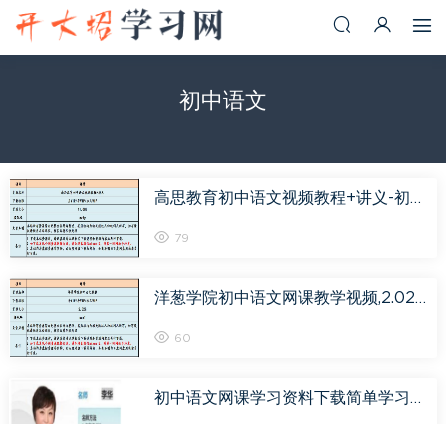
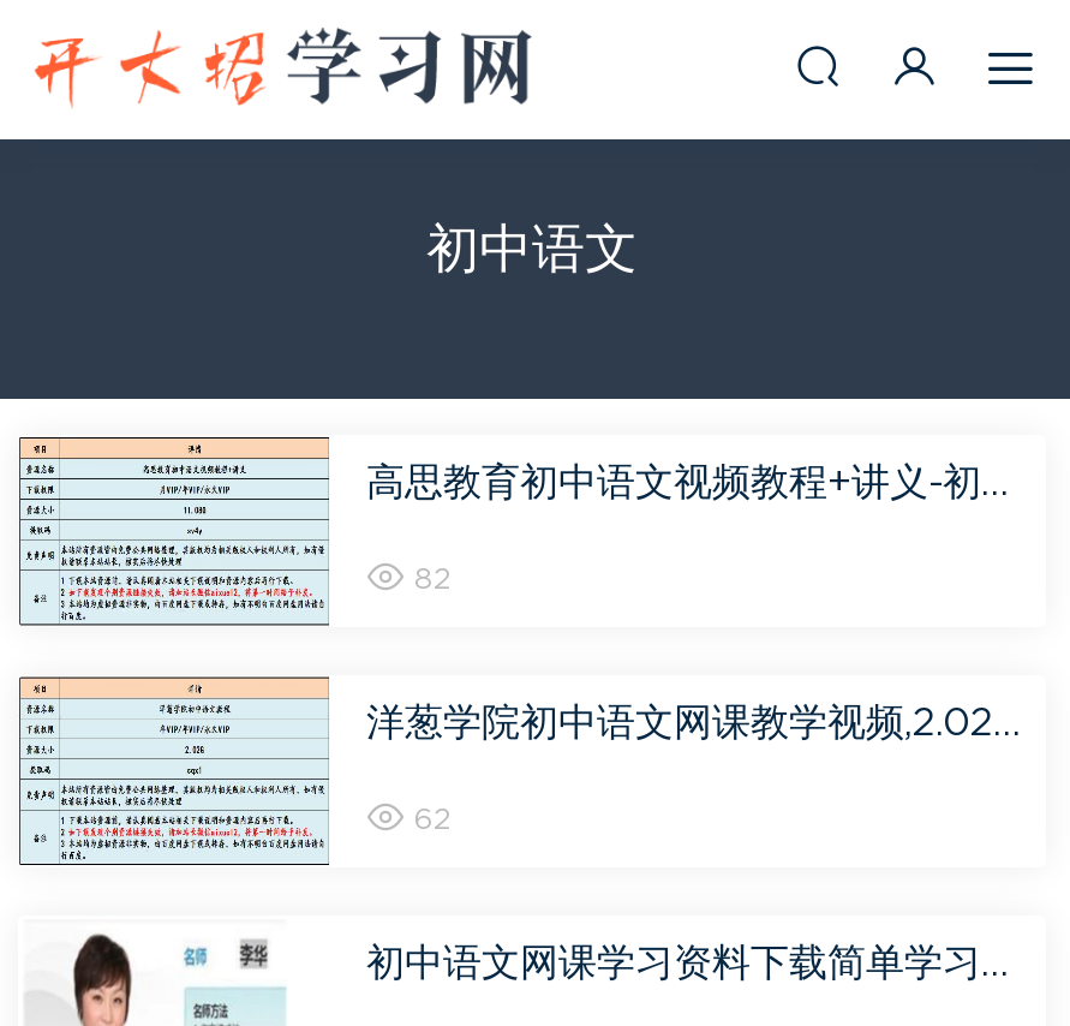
- 79
+ 82

- 60
+ 62
